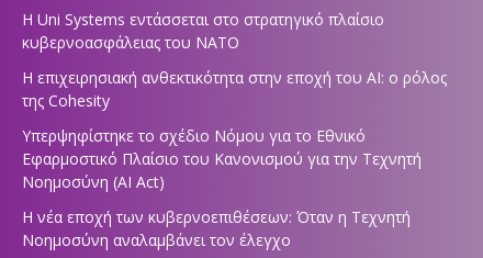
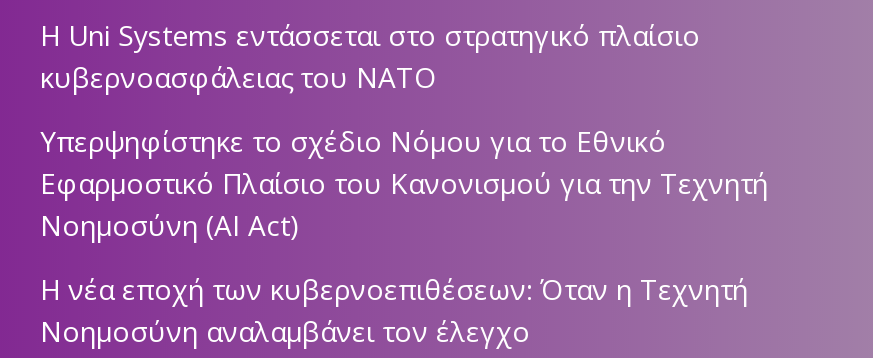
- Η επιχειρησιακή ανθεκτικότητα στην εποχή του ΑΙ: ο ρόλος
- της Cohesity
